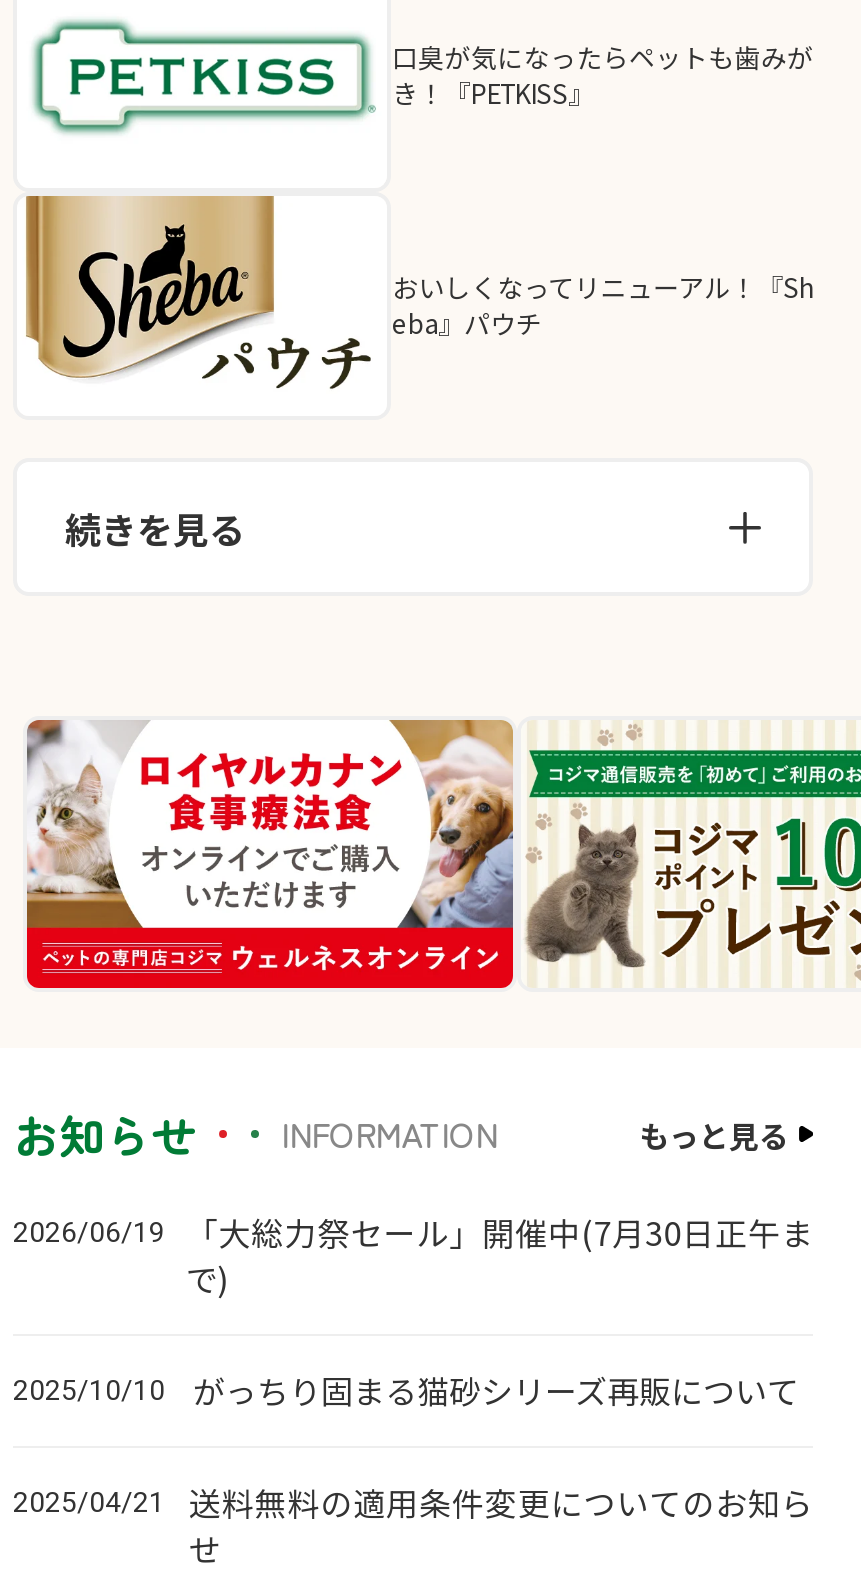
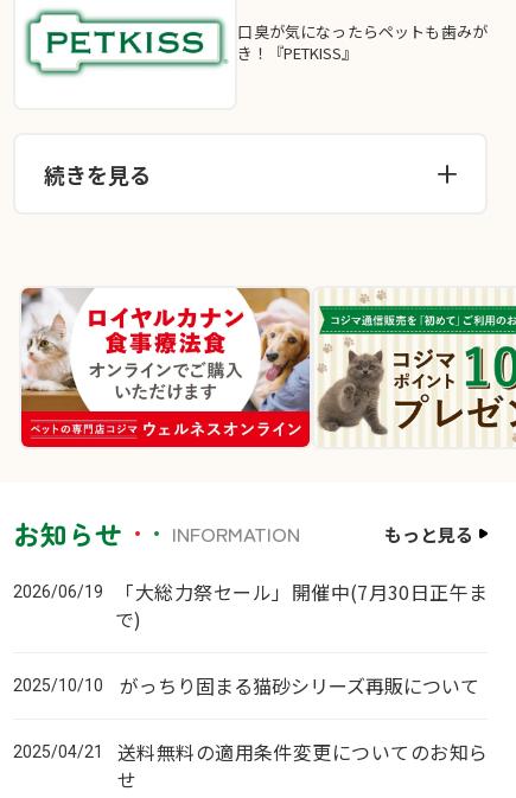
- [image]
- おいしくなってリニューアル！『Sh
- eba』パウチ
